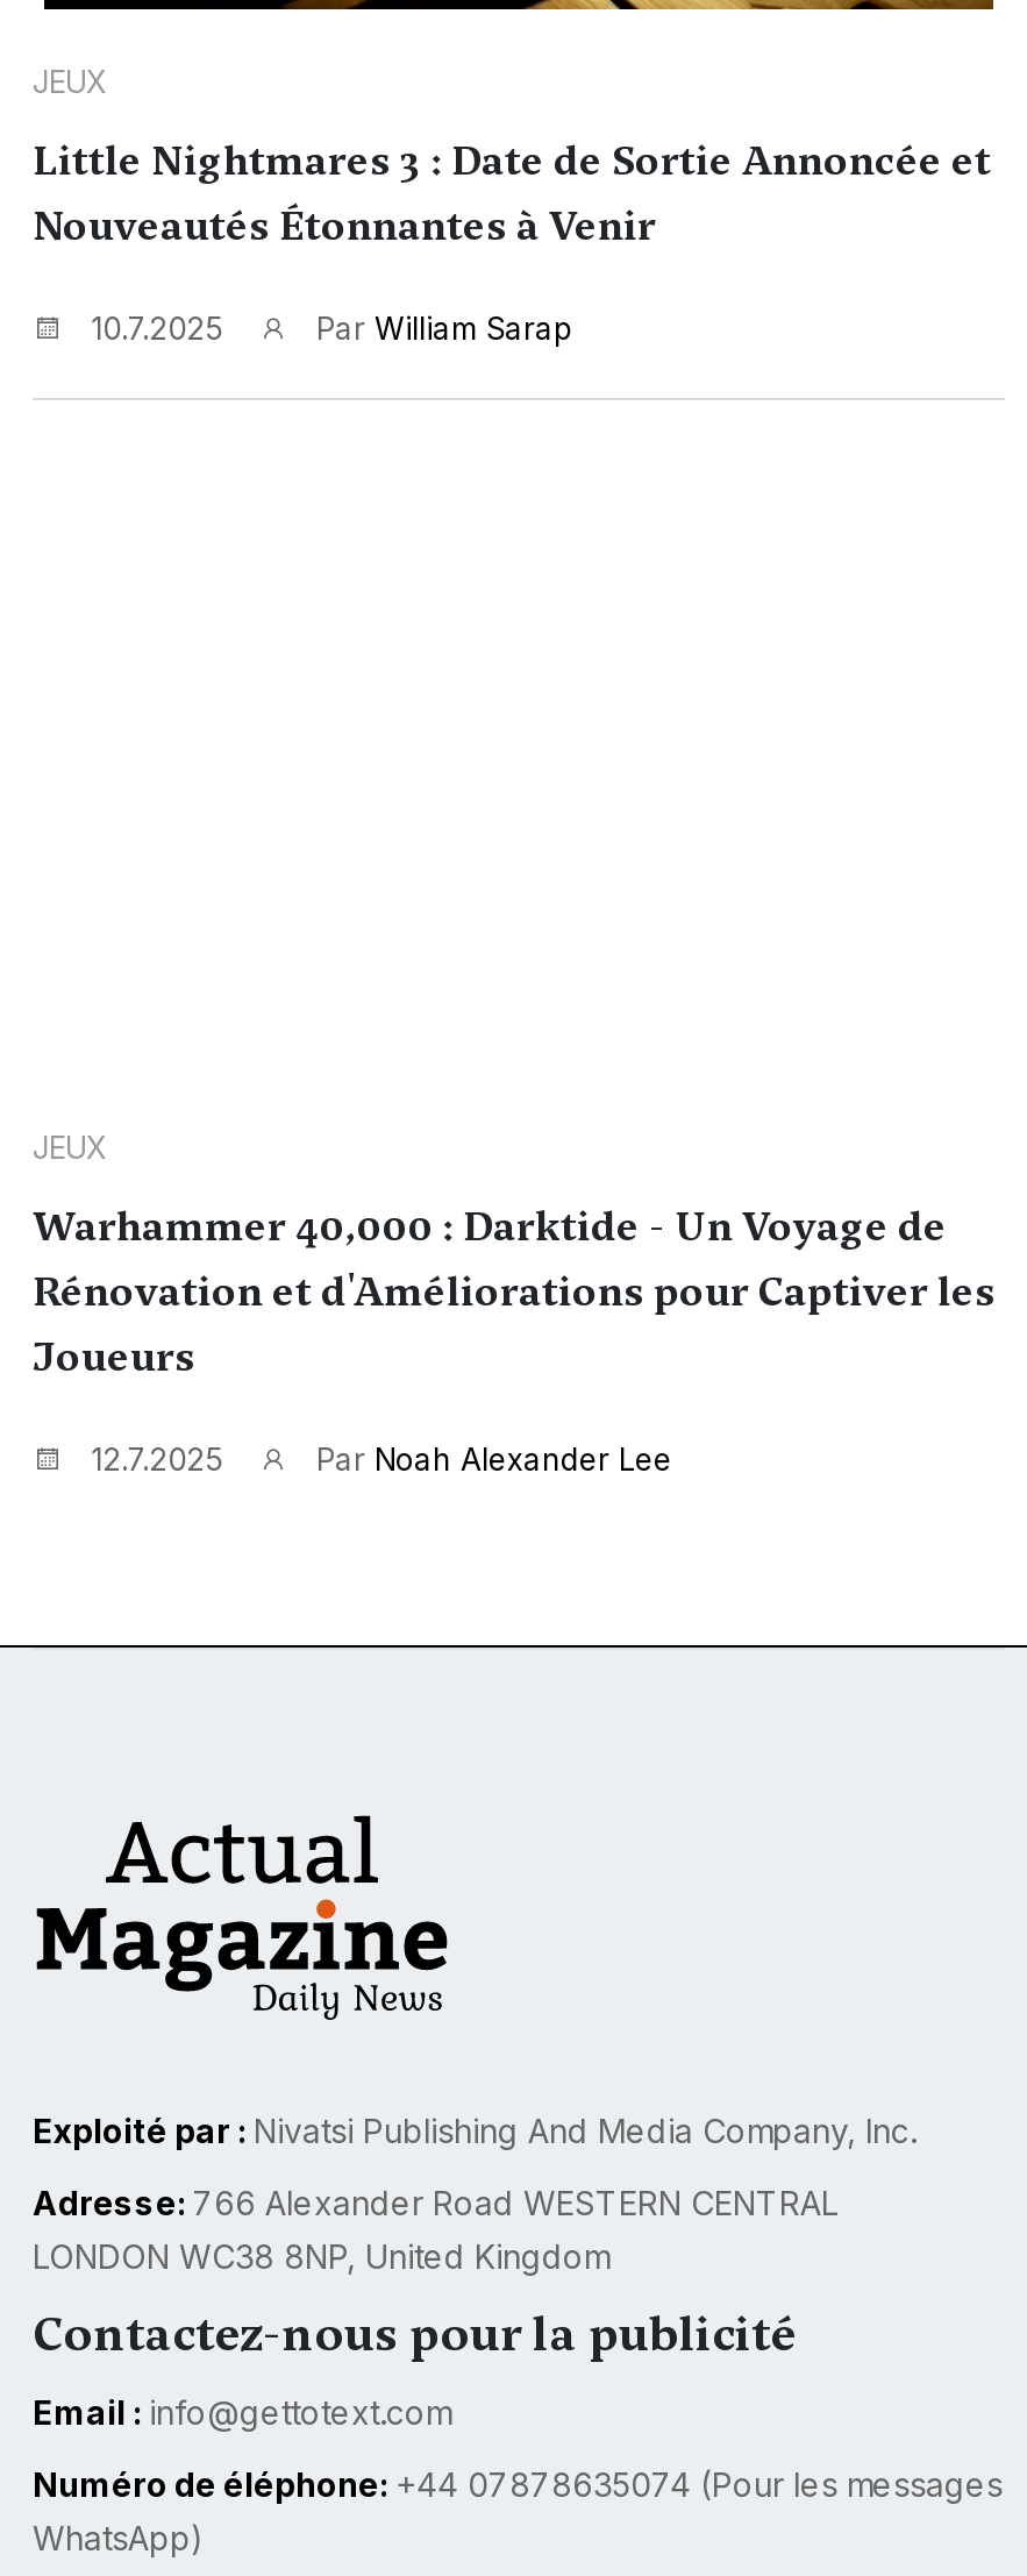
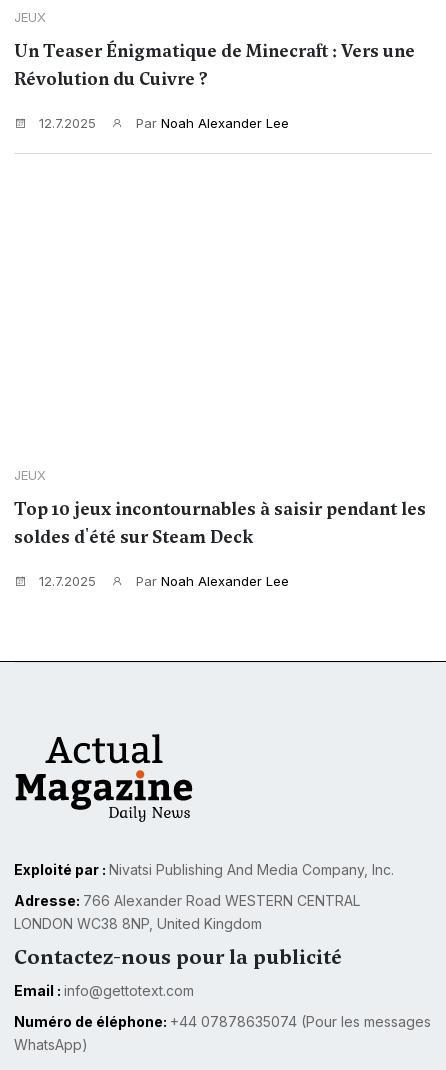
- Little Nightmares 3 : Date de Sortie Annoncée et
- Nouveautés Étonnantes à Venir
+ Un Teaser Énigmatique de Minecraft : Vers une
+ Révolution du Cuivre ?

- 10.7.2025
- Par William Sarap
+ 12.7.2025
+ Par Noah Alexander Lee

- Warhammer 40,000 : Darktide - Un Voyage de
- Rénovation et d'Améliorations pour Captiver les
- Joueurs
+ Top 10 jeux incontournables à saisir pendant les
+ soldes d'été sur Steam Deck
